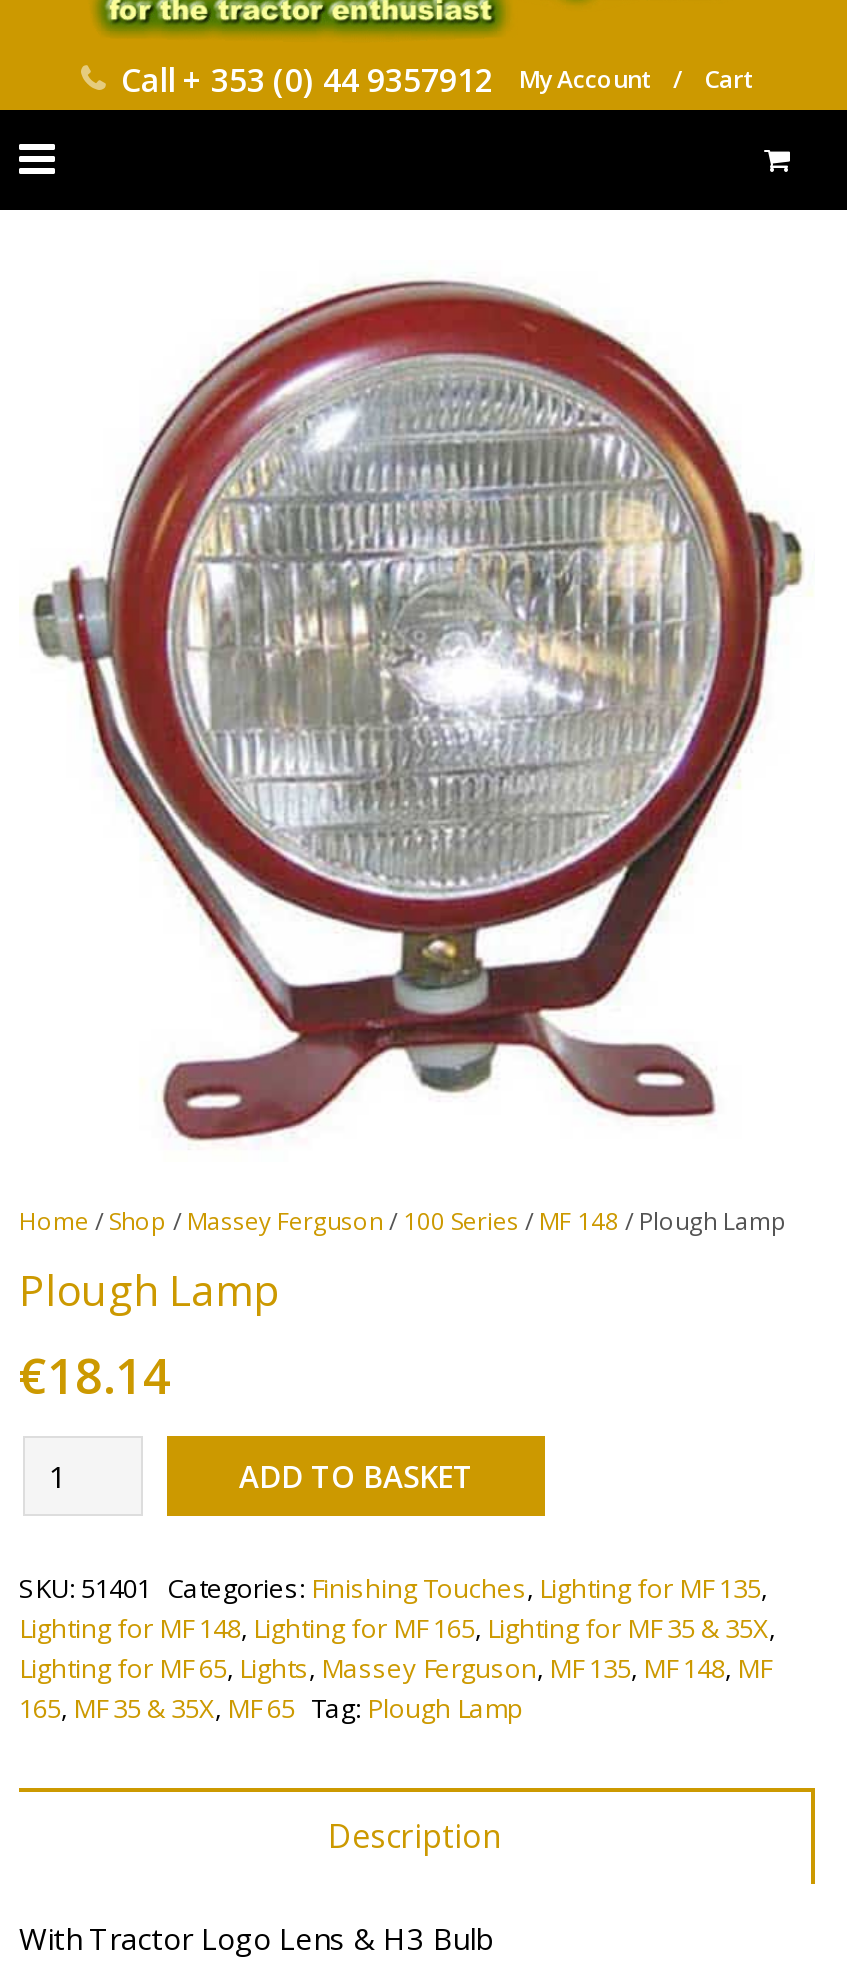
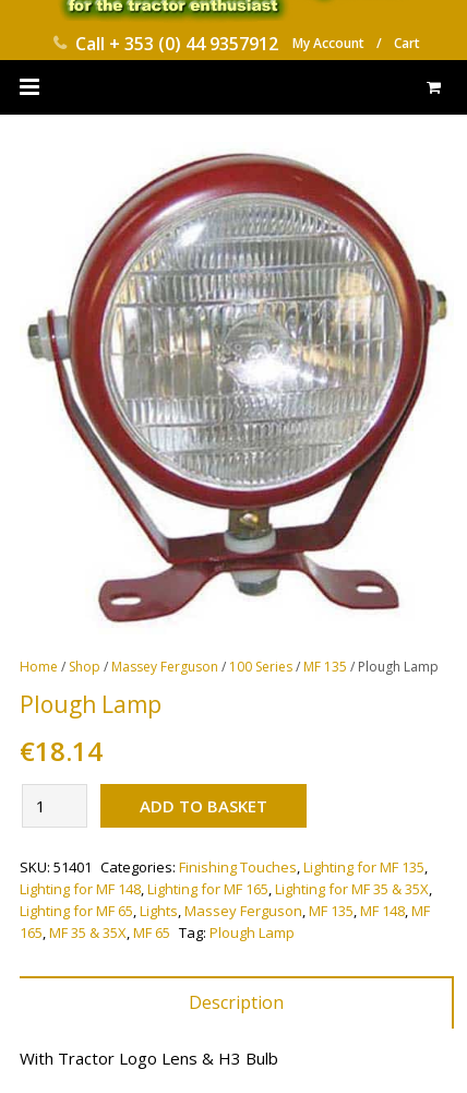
- Home / Shop / Massey Ferguson / 100 Series / MF 148 / Plough Lamp
+ Home / Shop / Massey Ferguson / 100 Series / MF 135 / Plough Lamp
